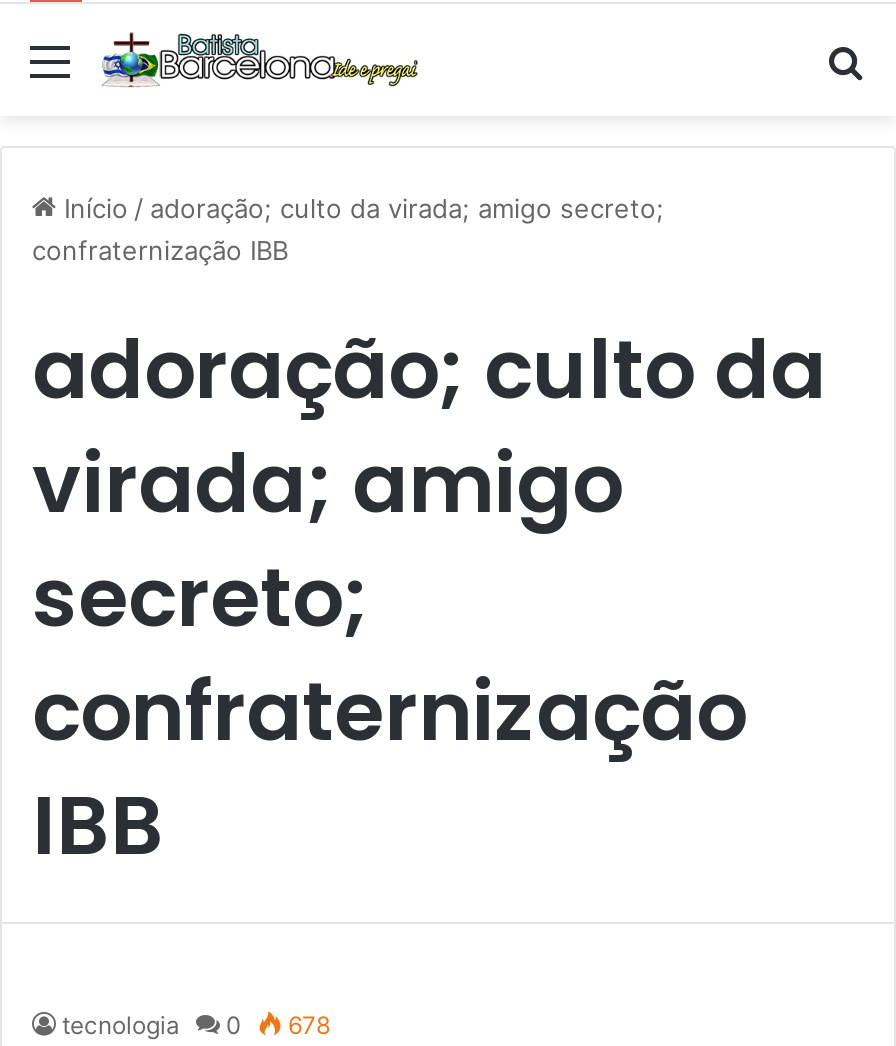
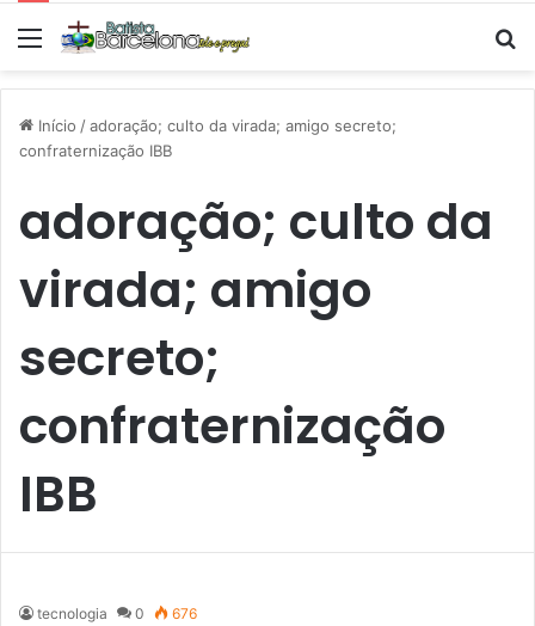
- tecnologia 0 678
+ tecnologia 0 676
